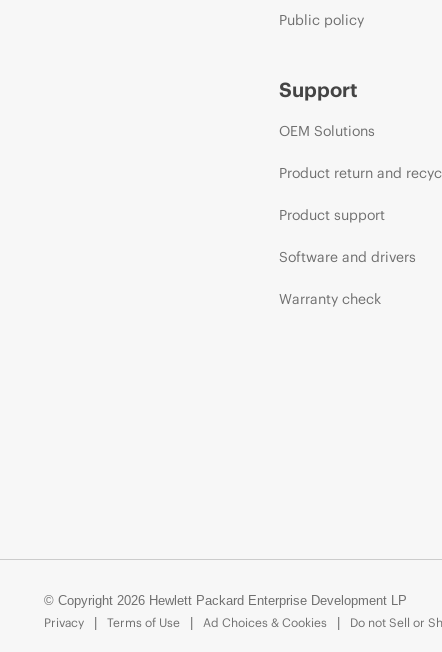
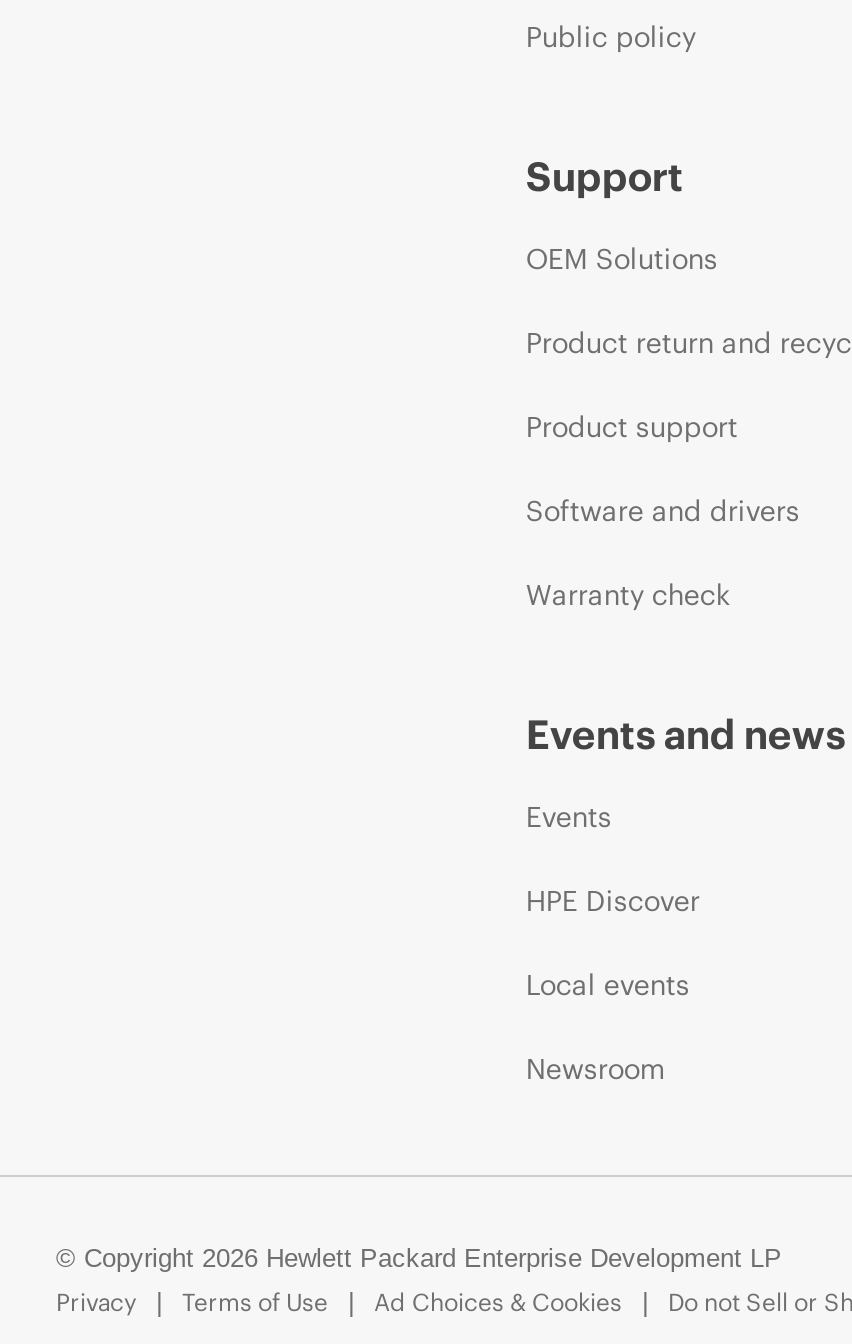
+ Events and news
+ Events
+ HPE Discover
+ Local events
+ Newsroom
